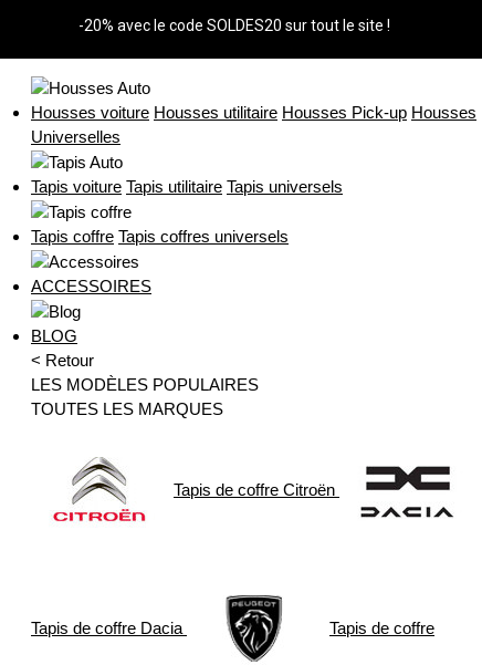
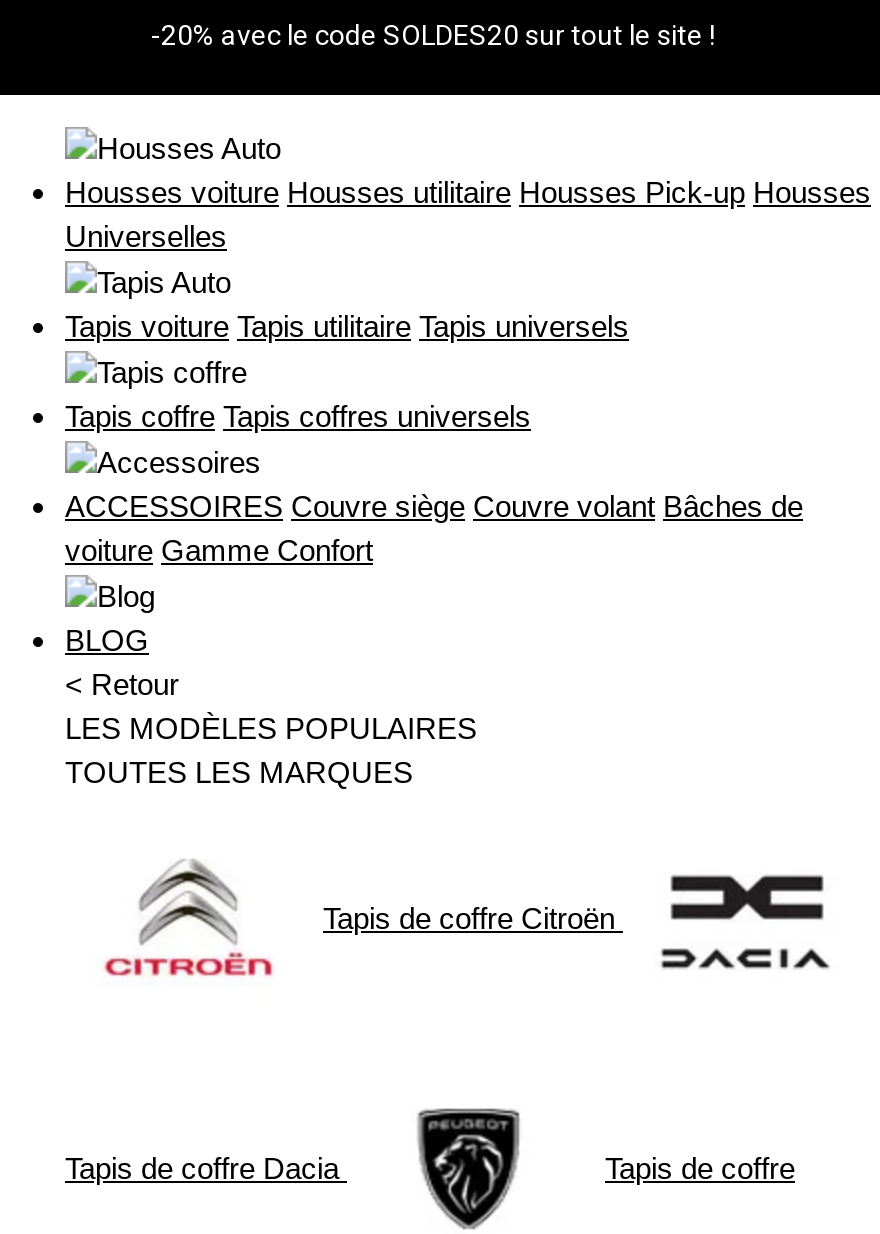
- ACCESSOIRES
+ ACCESSOIRES Couvre siège Couvre volant Bâches de
+ voiture Gamme Confort
